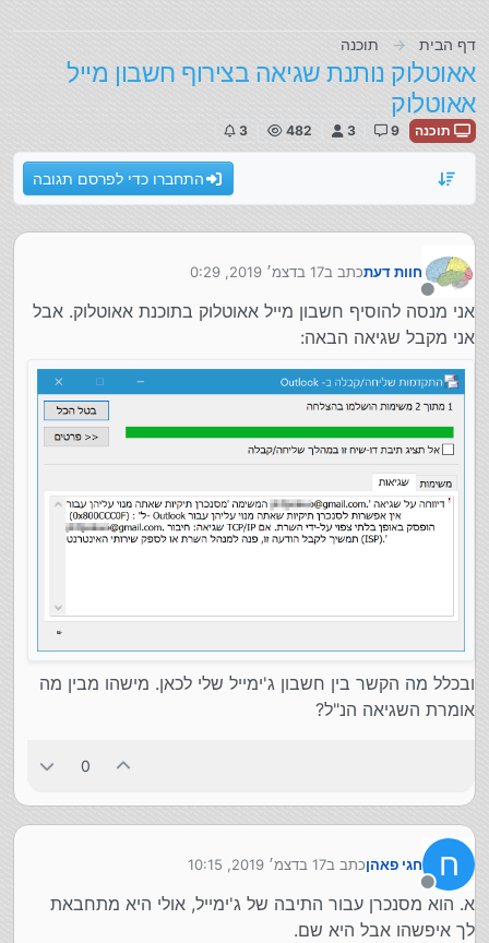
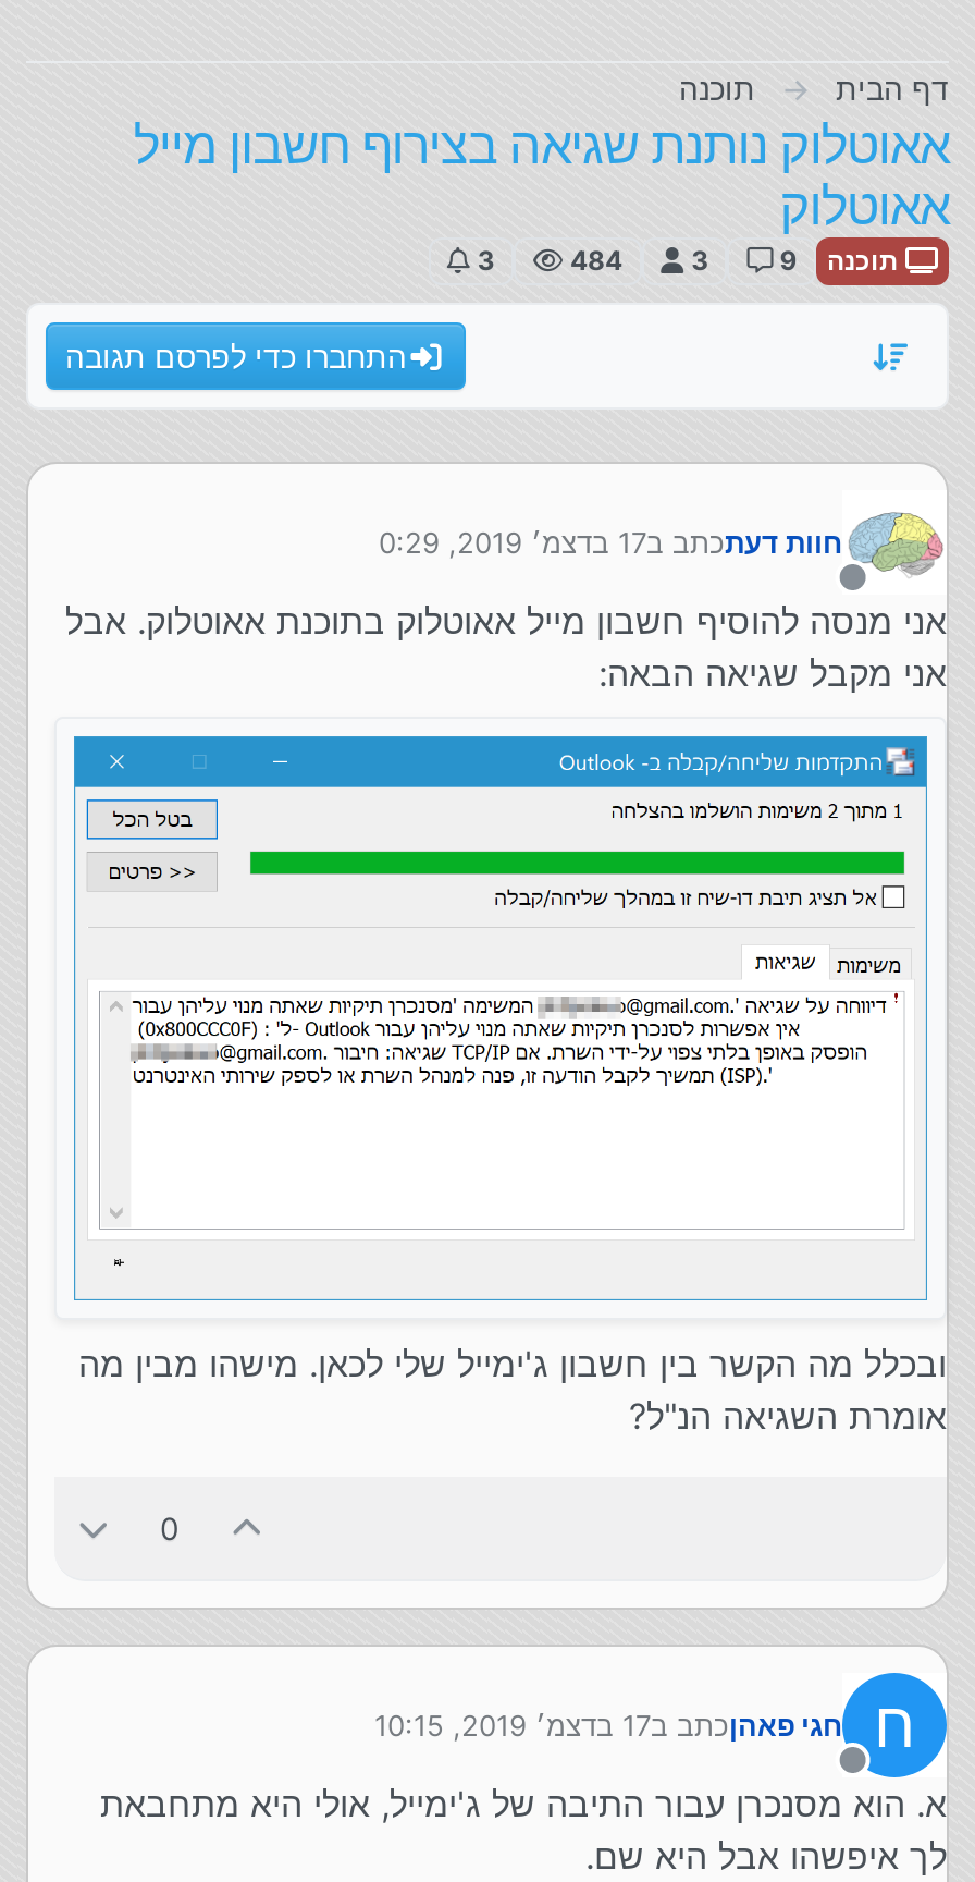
- 482
+ 484
